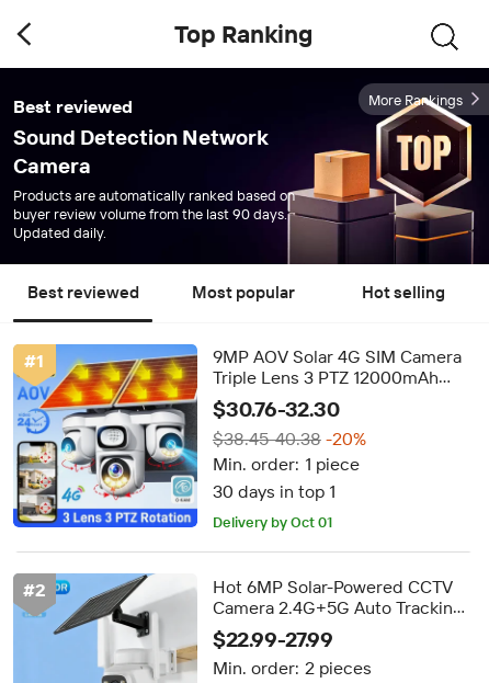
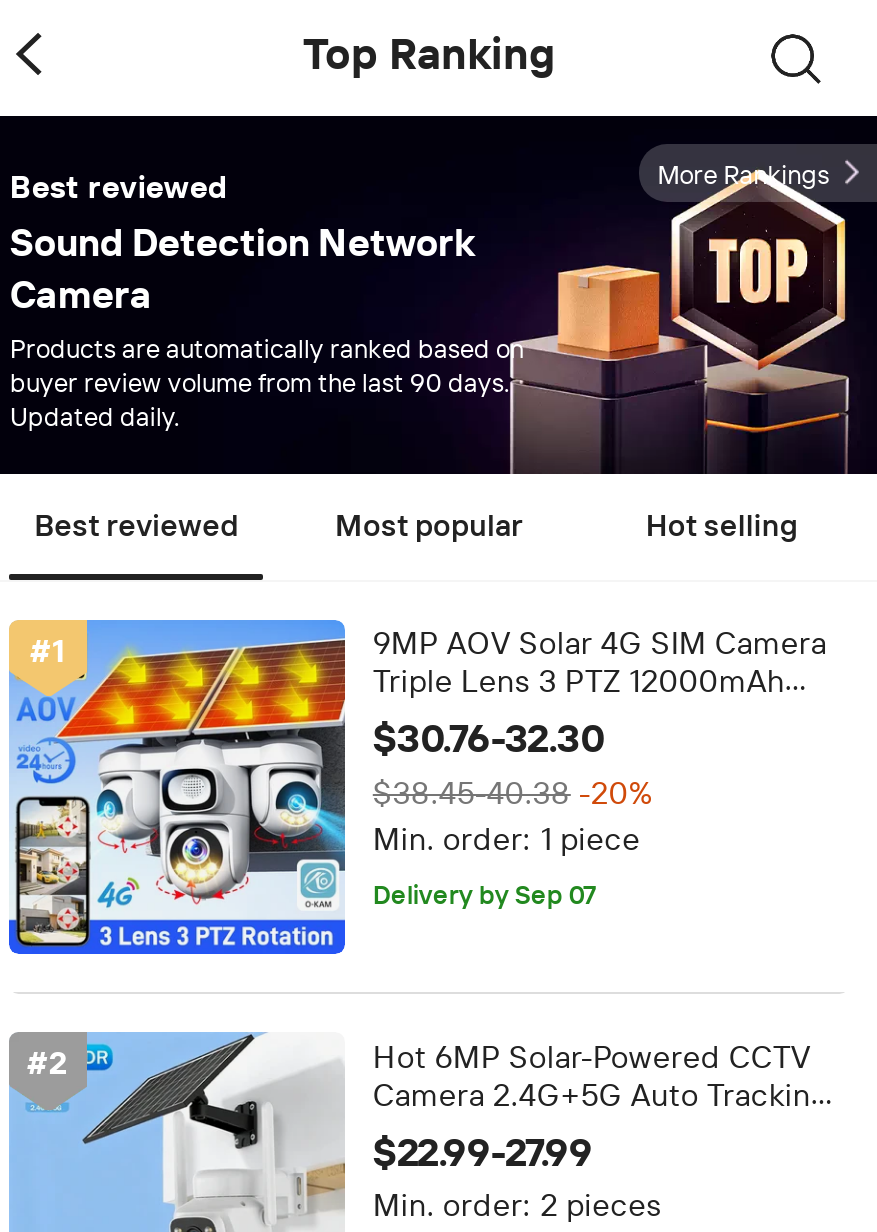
- 30 days in top 1
- Delivery by Oct 01
+ Delivery by Sep 07
